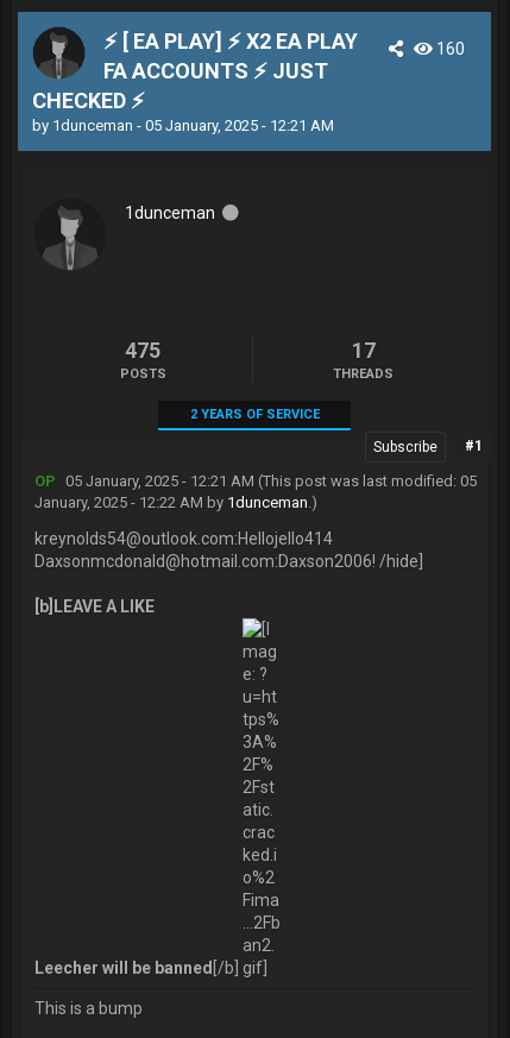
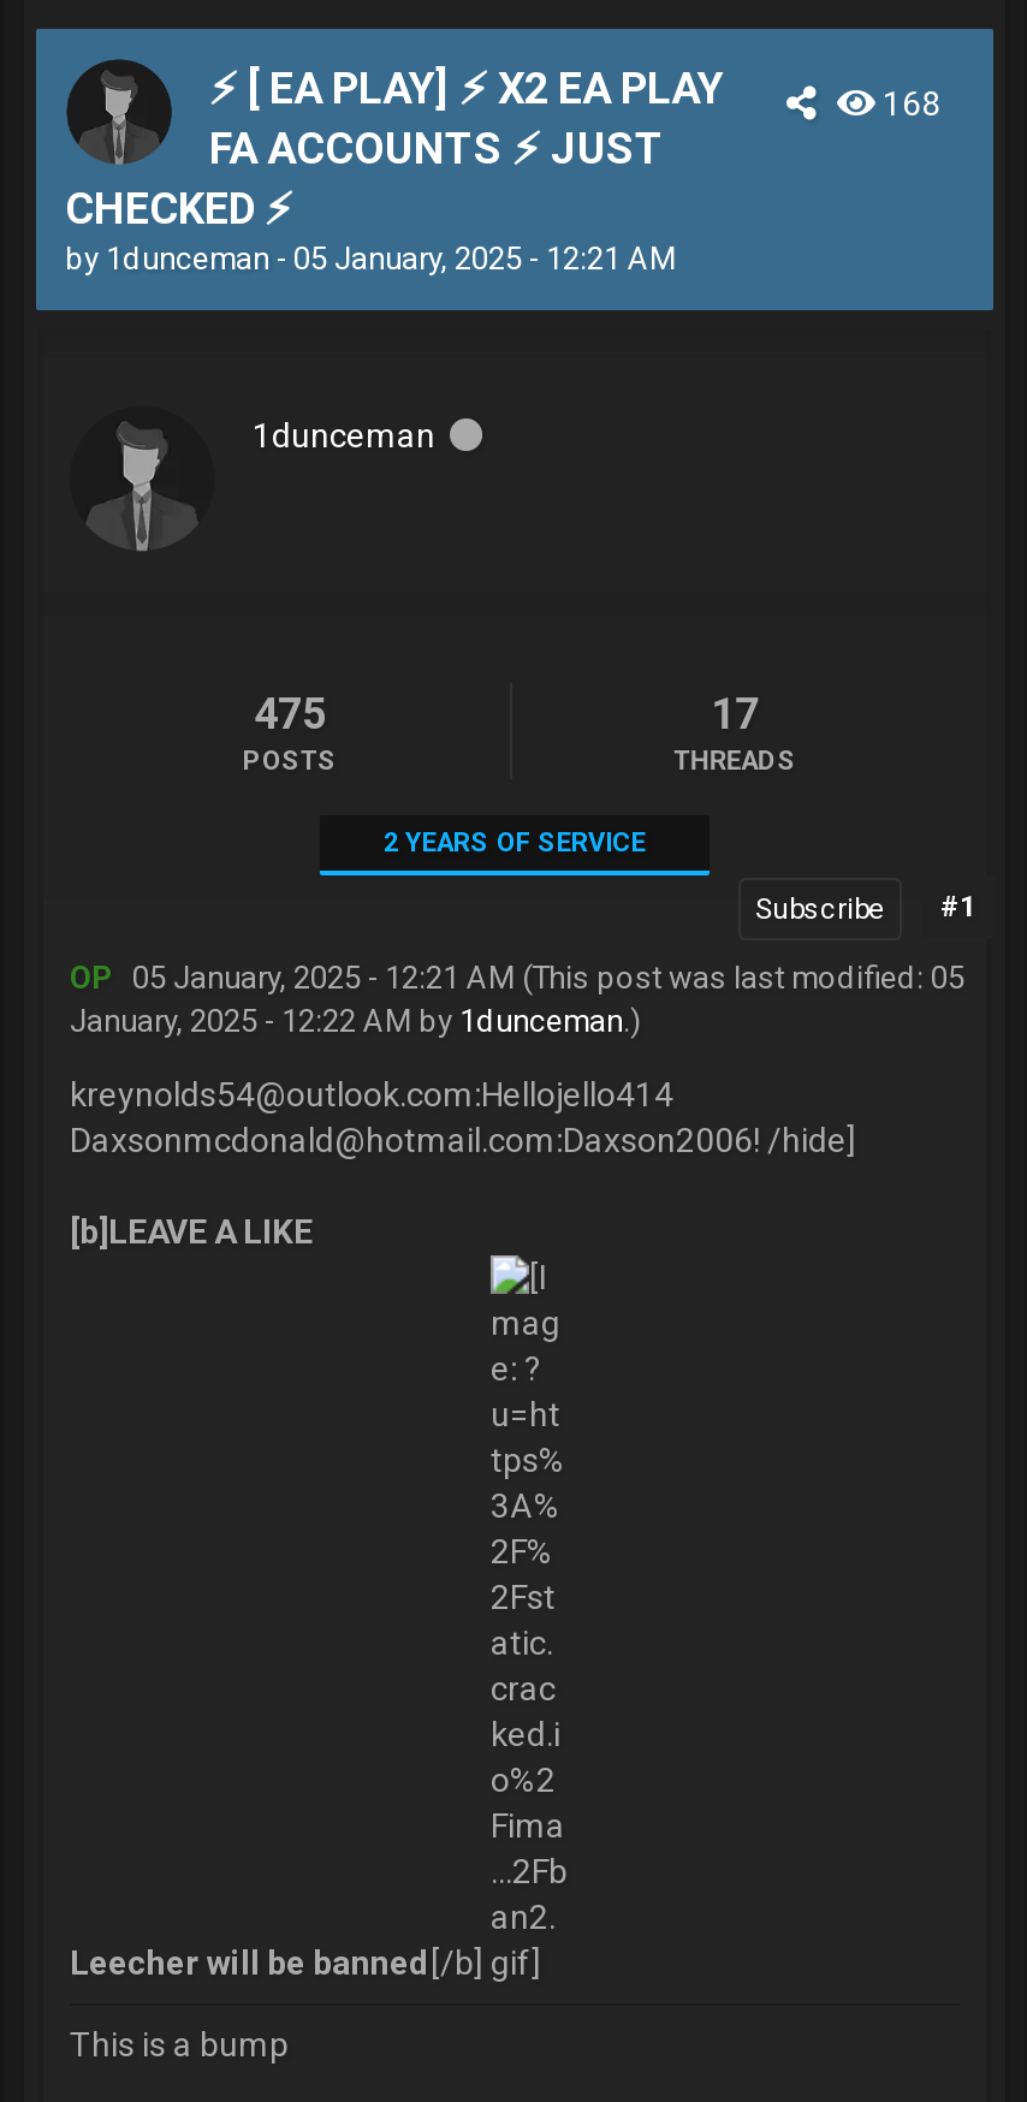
- 160
+ 168
